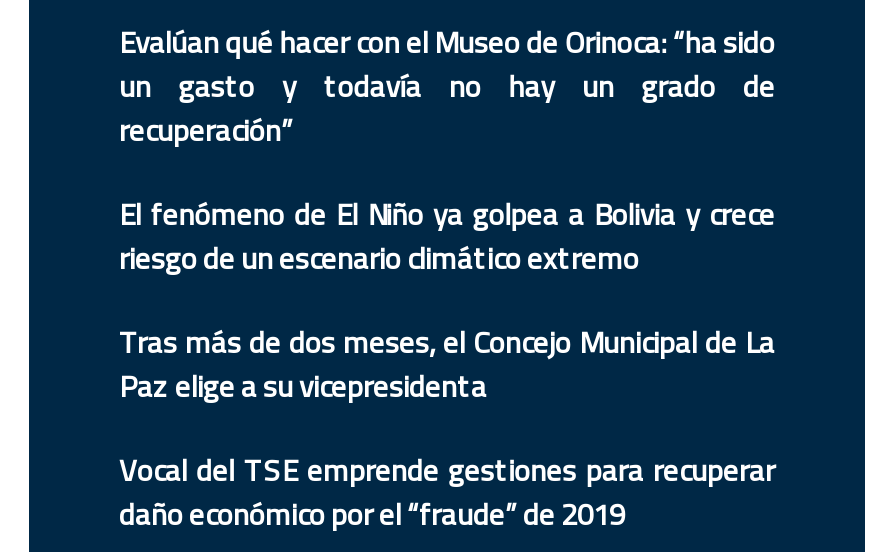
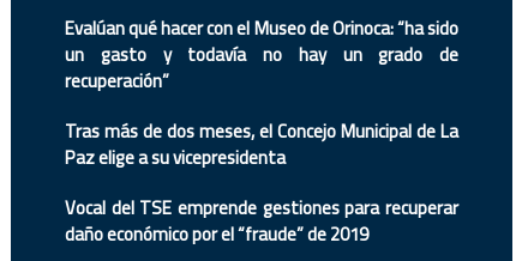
- El fenómeno de El Niño ya golpea a Bolivia y crece
- riesgo de un escenario climático extremo
